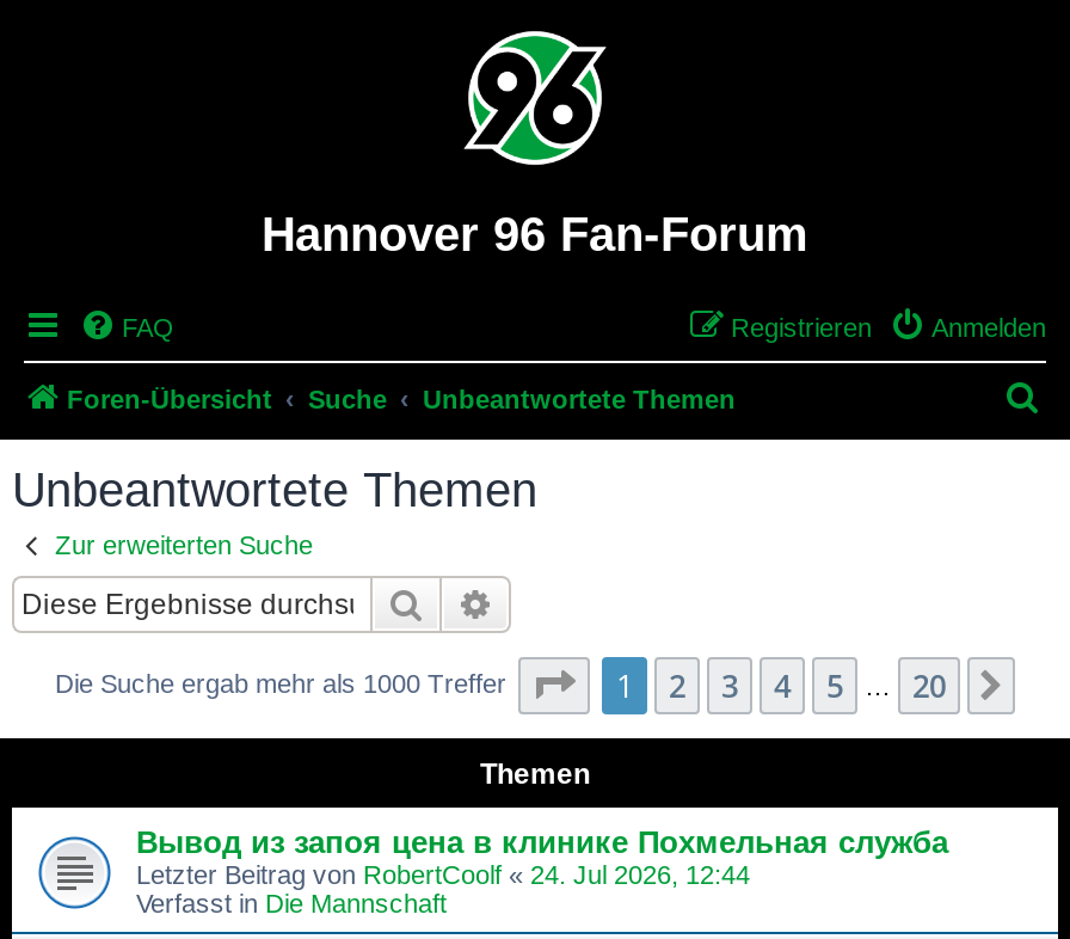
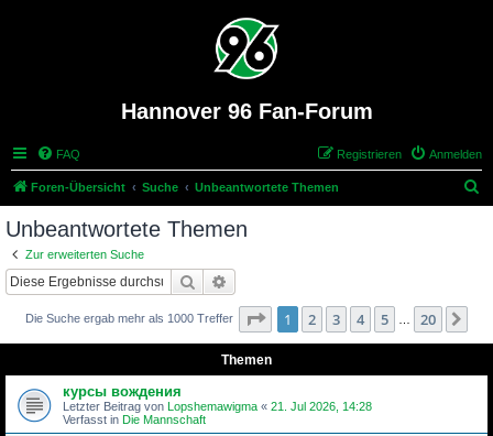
- Вывод из запоя цена в клинике Похмельная служба
- Letzter Beitrag von RobertCoolf «24. Jul 2026, 12:44
+ курсы вождения
+ Letzter Beitrag von Lopshemawigma «21. Jul 2026, 14:28
